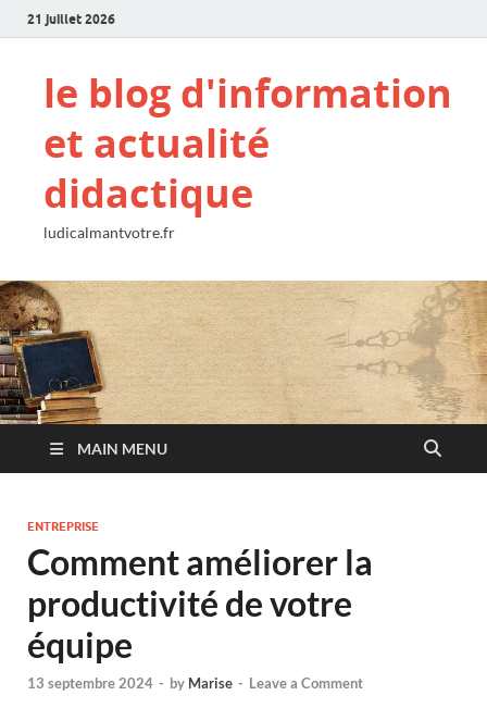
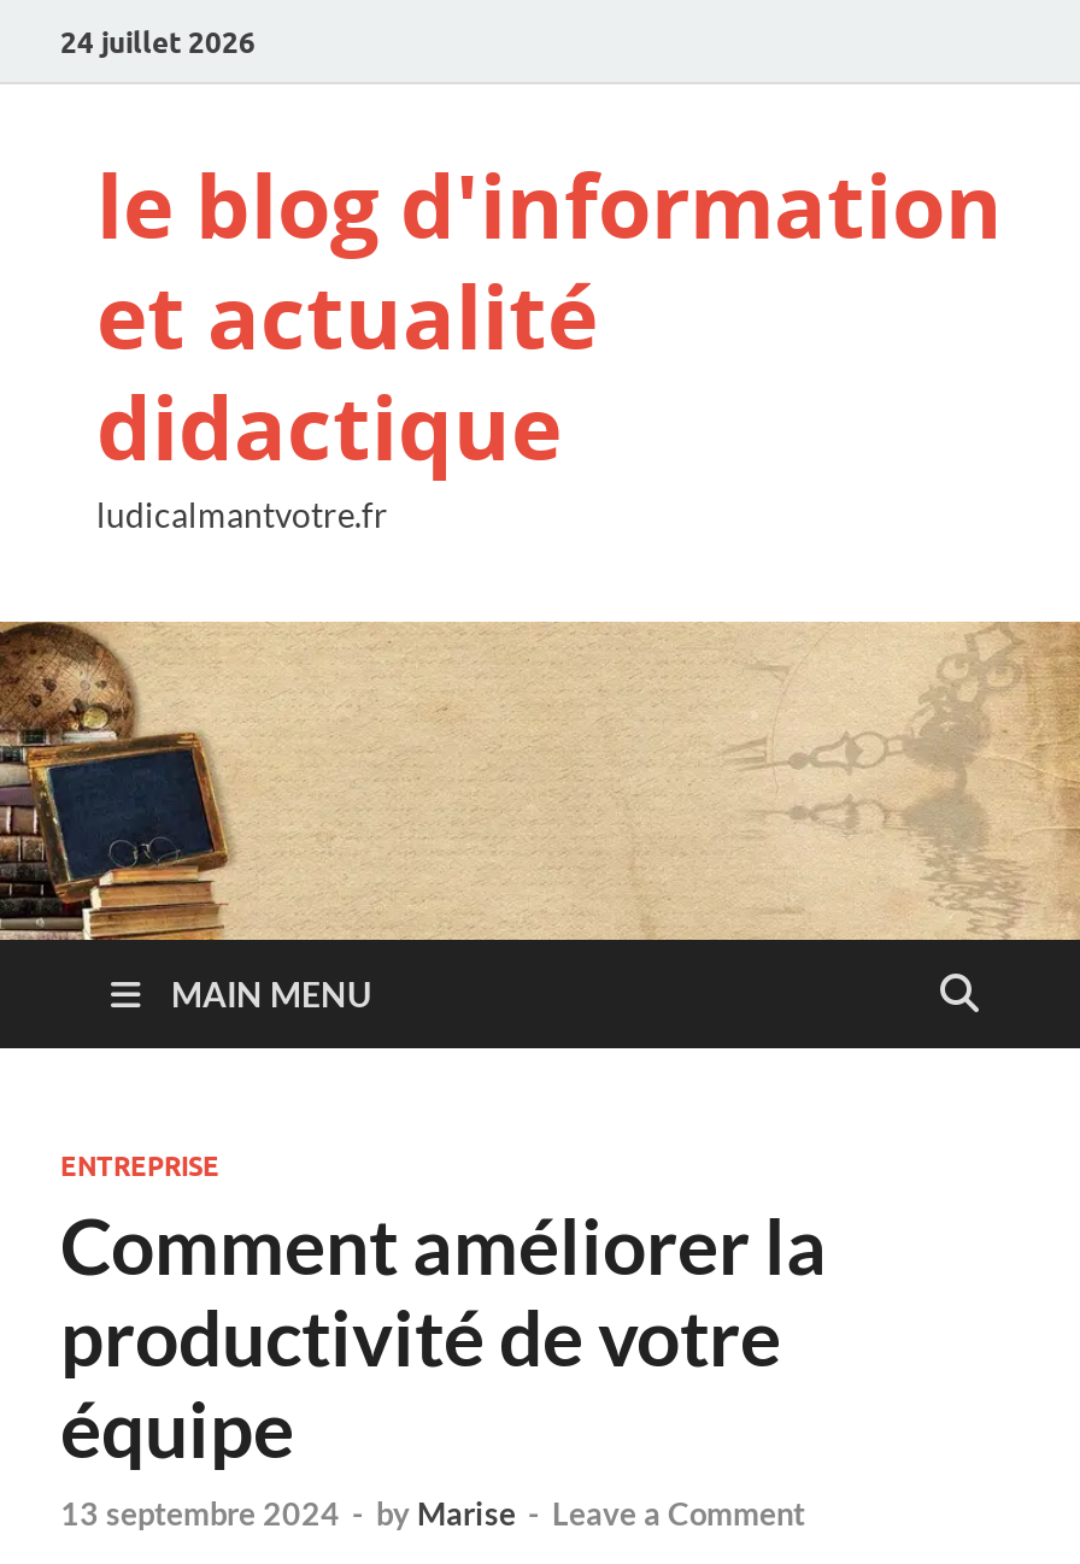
- 21 juillet 2026
+ 24 juillet 2026
